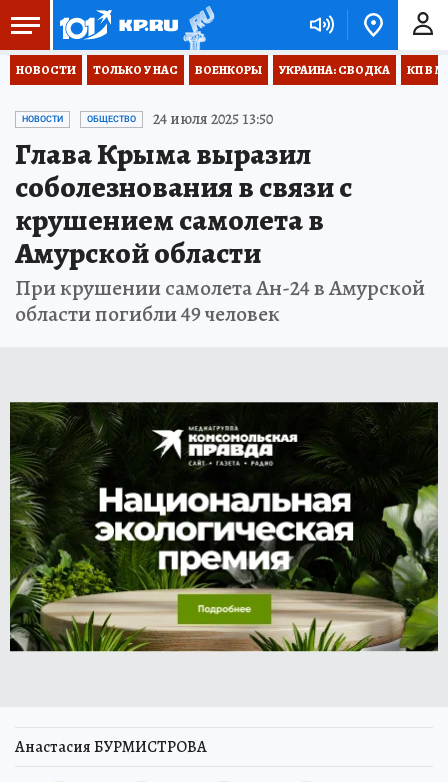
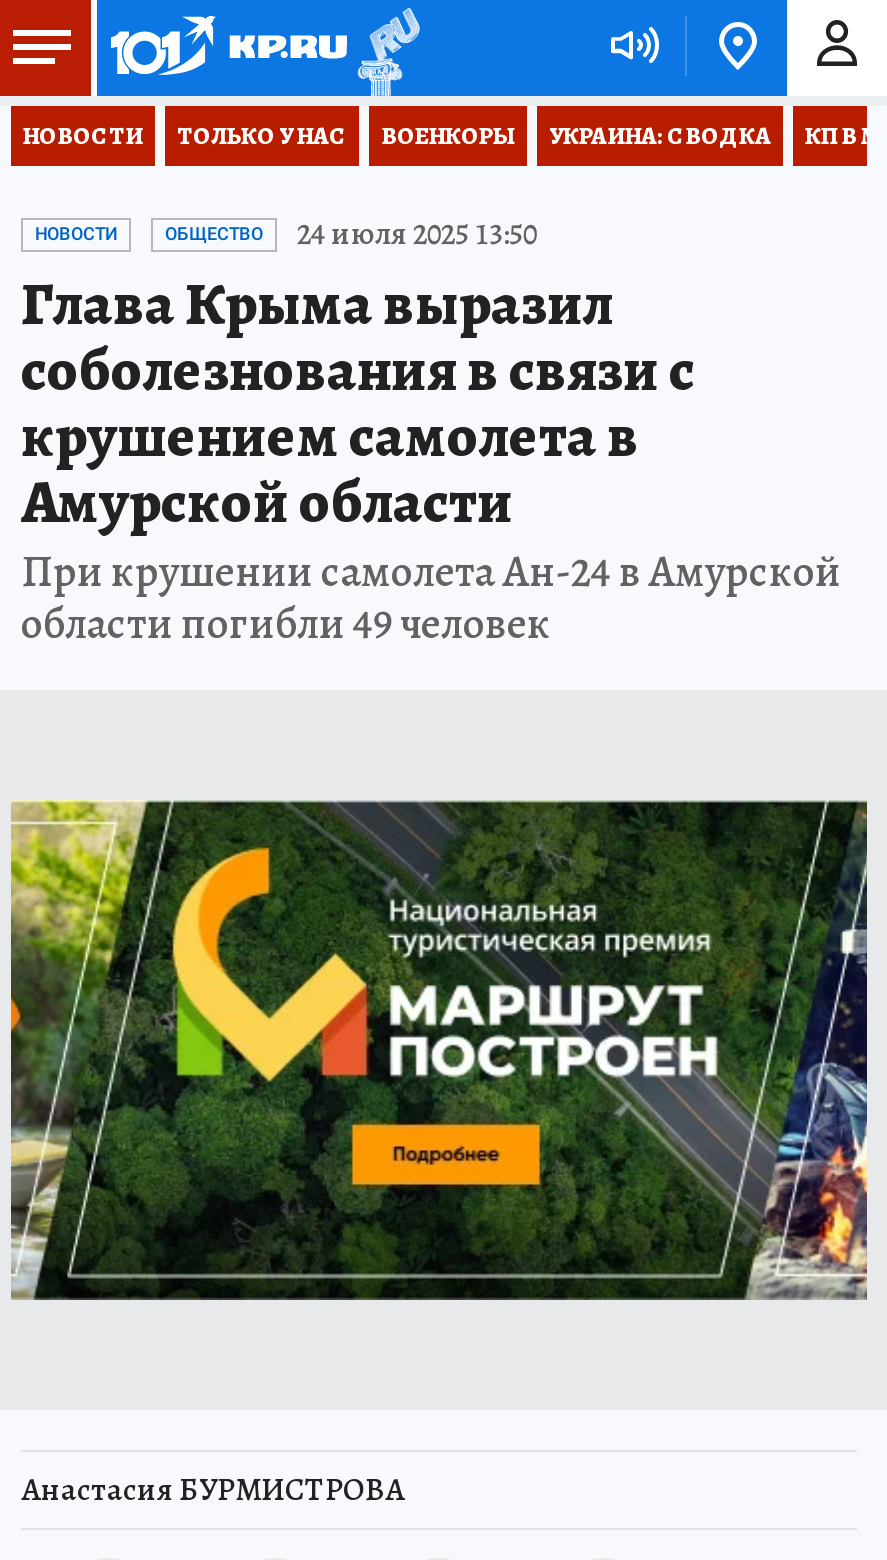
- [image]
+ [image]
